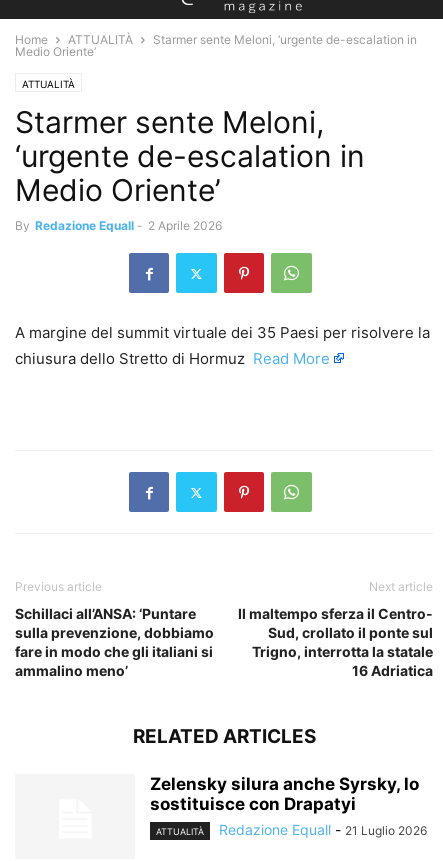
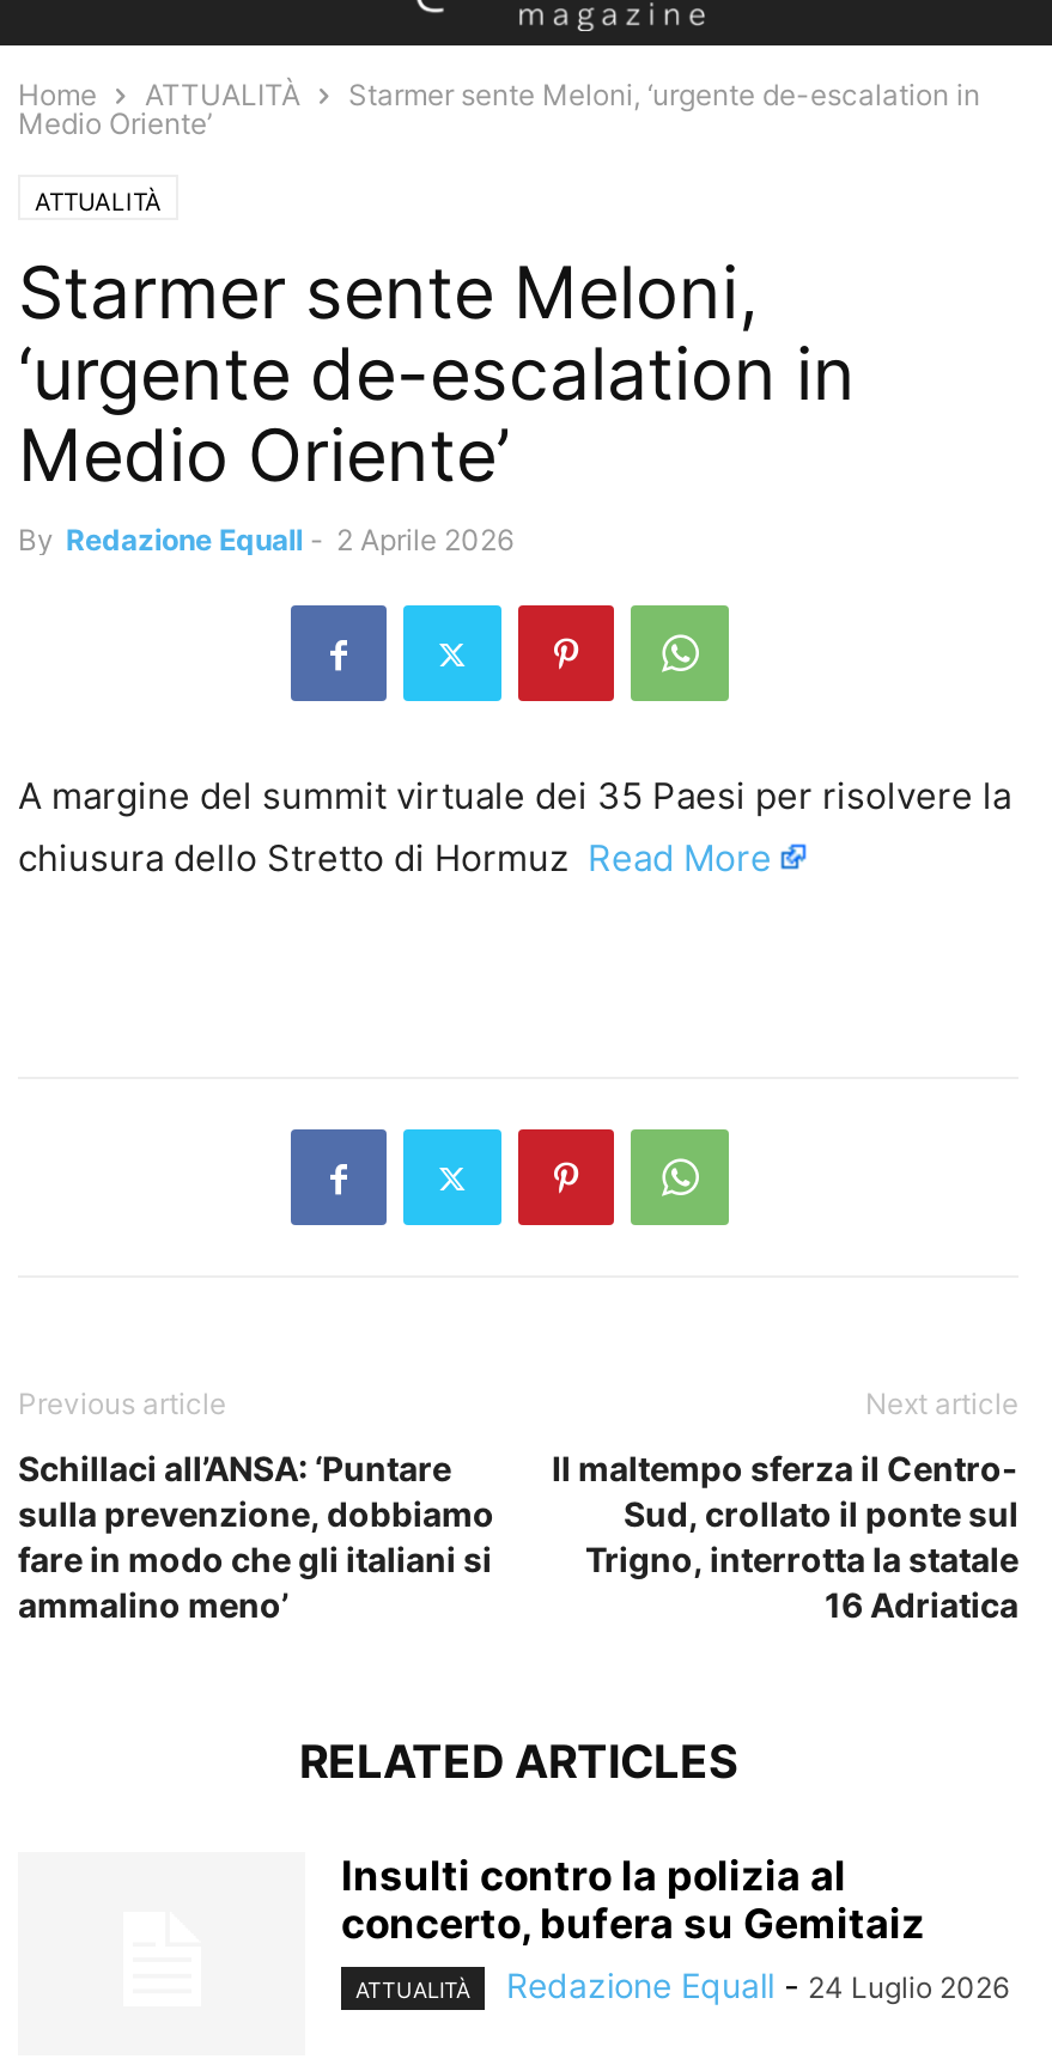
- Zelensky silura anche Syrsky, lo
- sostituisce con Drapatyi
+ Insulti contro la polizia al
+ concerto, bufera su Gemitaiz

- Redazione Equall - 21 Luglio 2026
+ Redazione Equall - 24 Luglio 2026
